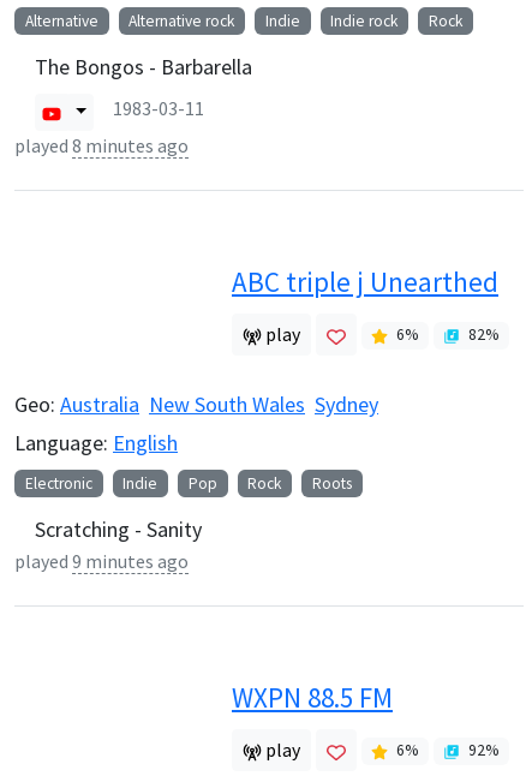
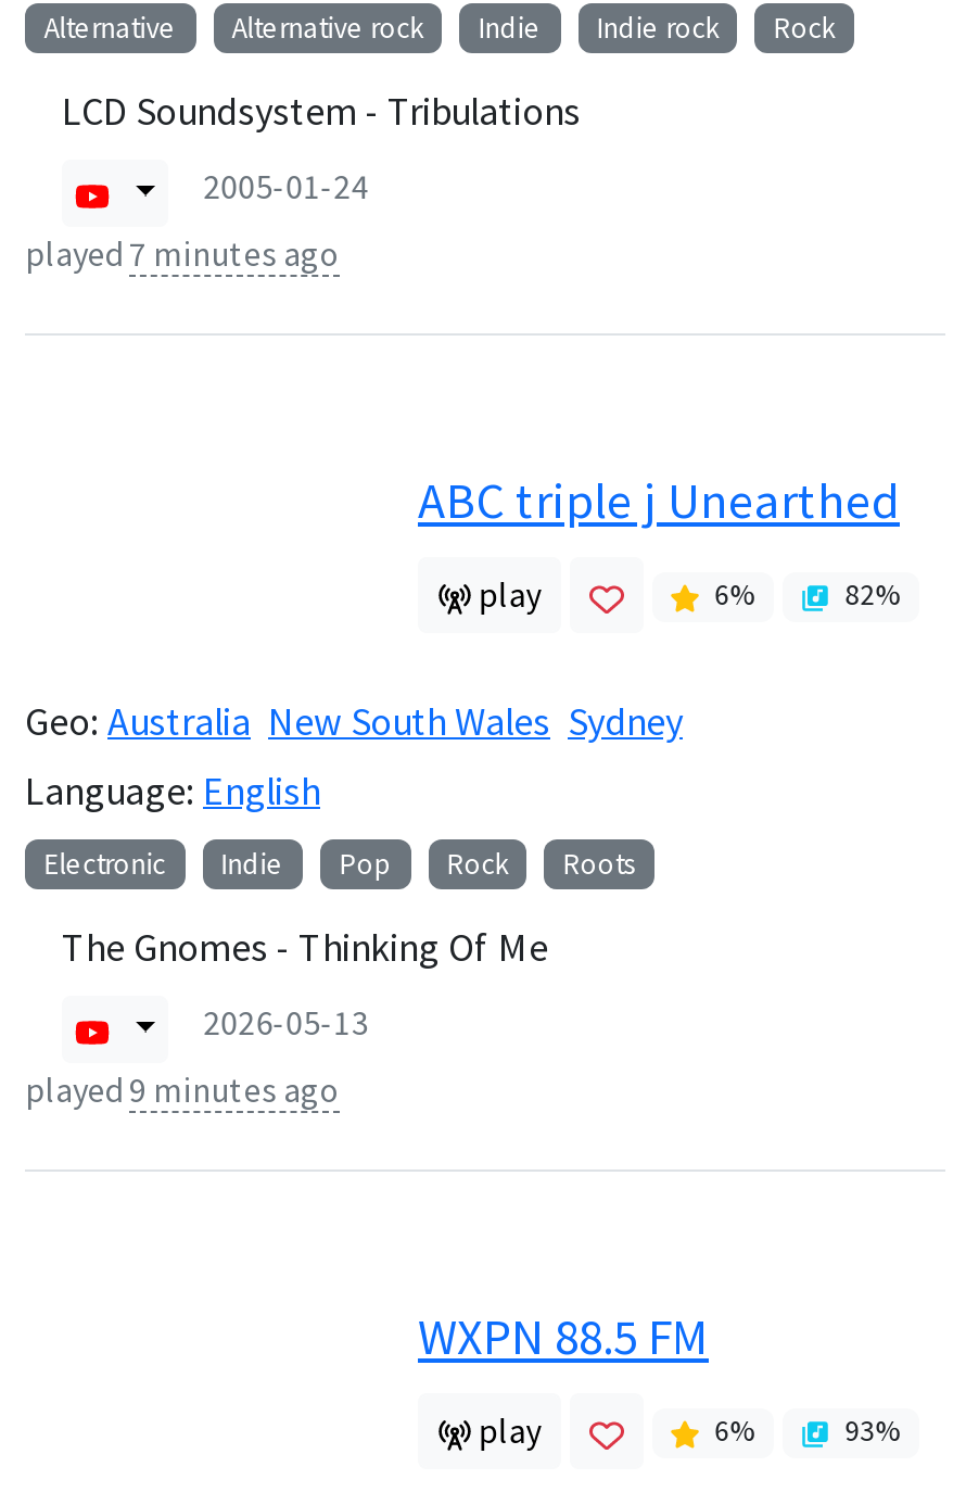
- The Bongos - Barbarella
+ LCD Soundsystem - Tribulations

- 1983-03-11
+ 2005-01-24

- played 8 minutes ago
+ played 7 minutes ago

- Scratching - Sanity
+ The Gnomes - Thinking Of Me
+ 2026-05-13

- 92%
+ 93%
